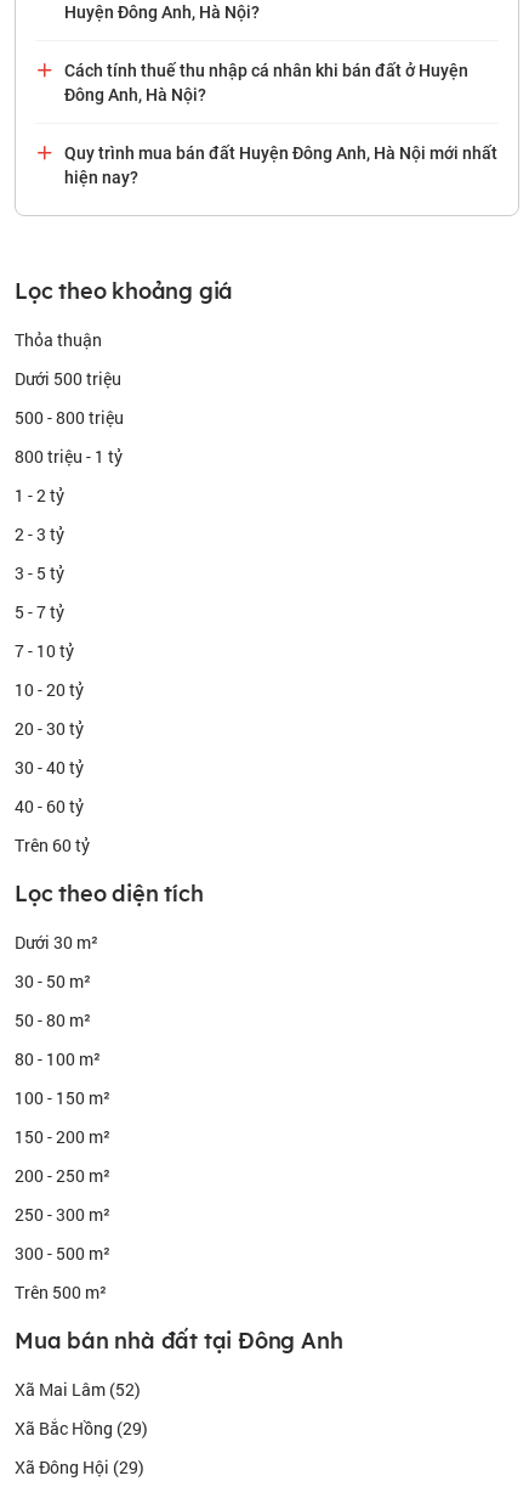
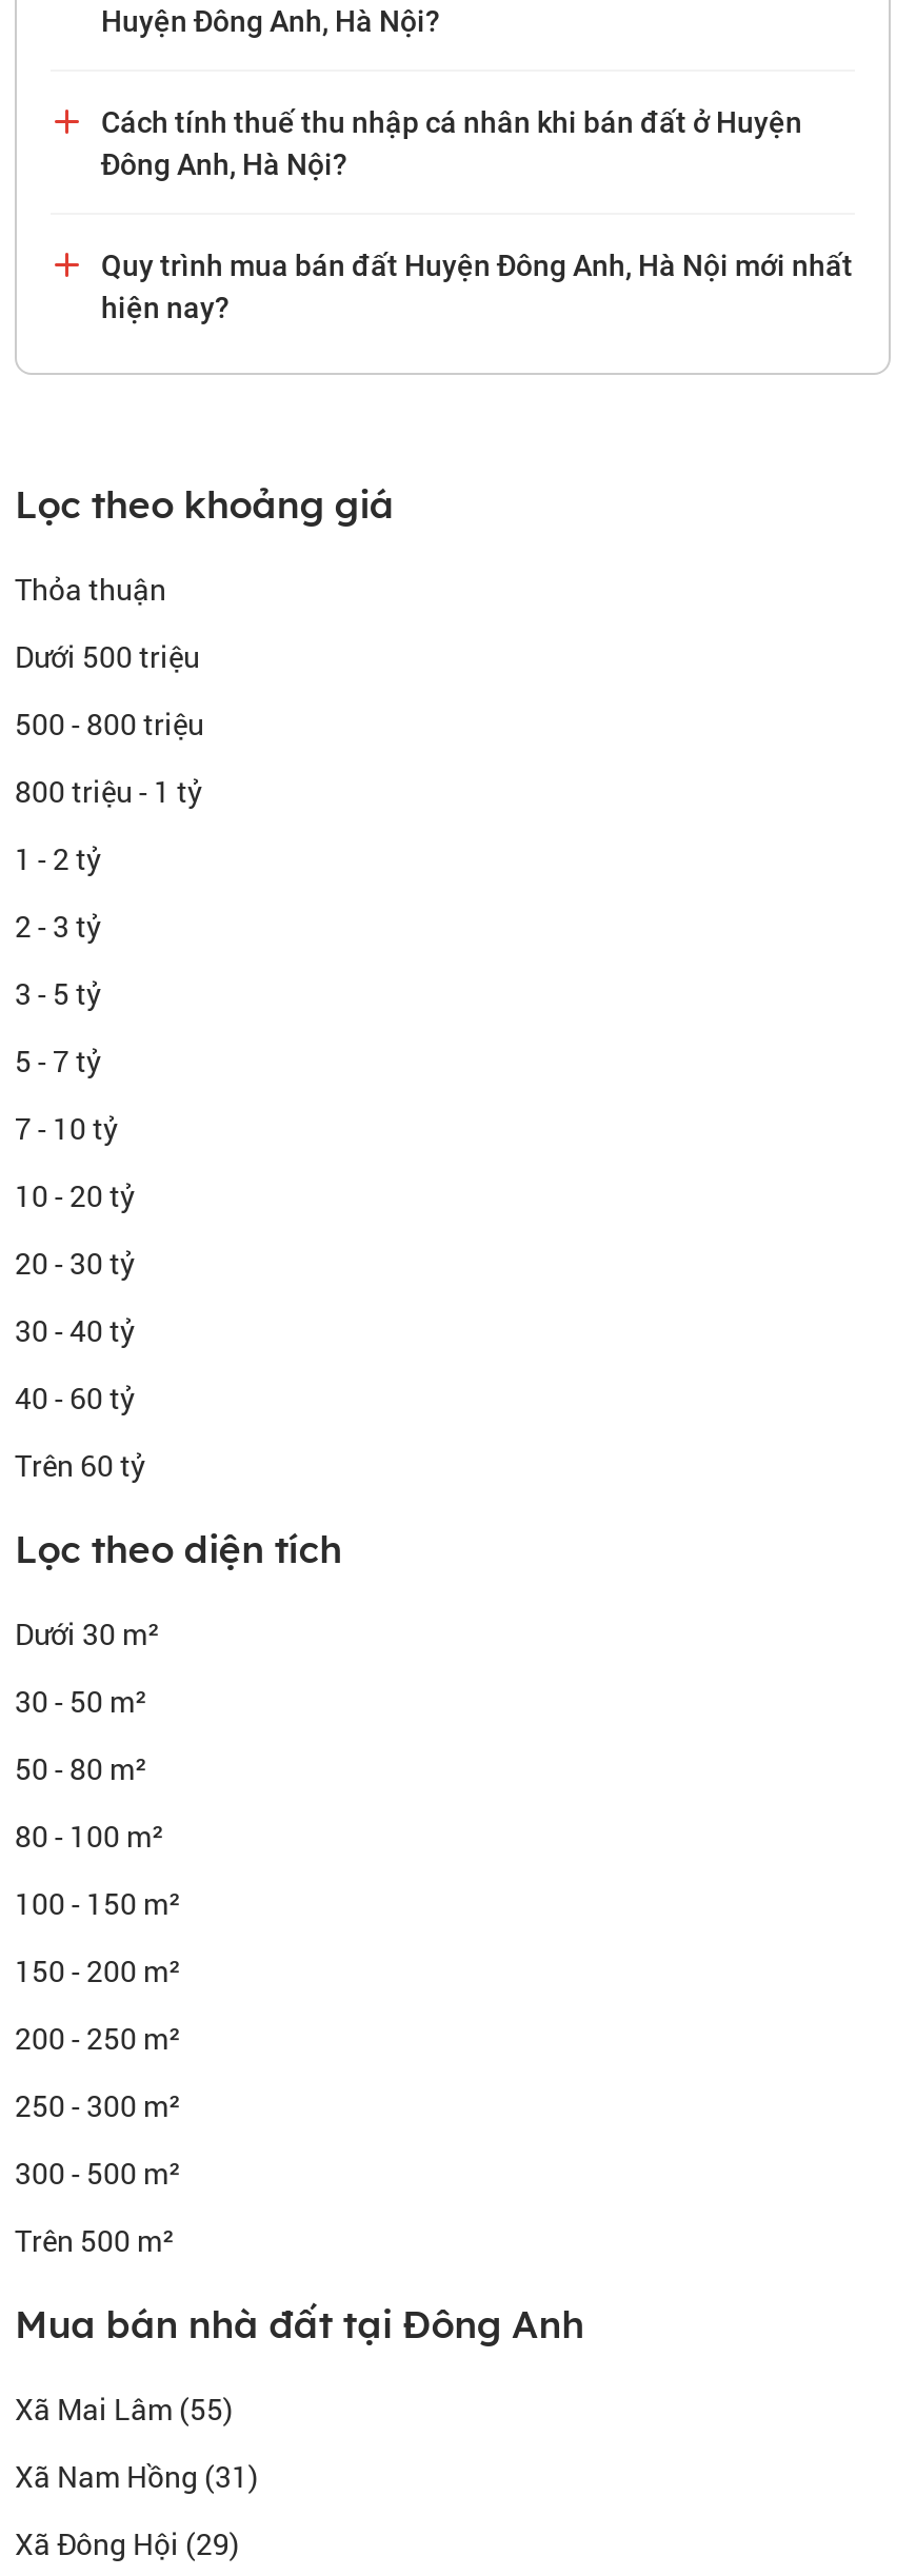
- Xã Mai Lâm (52)
+ Xã Mai Lâm (55)

- Xã Bắc Hồng (29)
+ Xã Nam Hồng (31)
